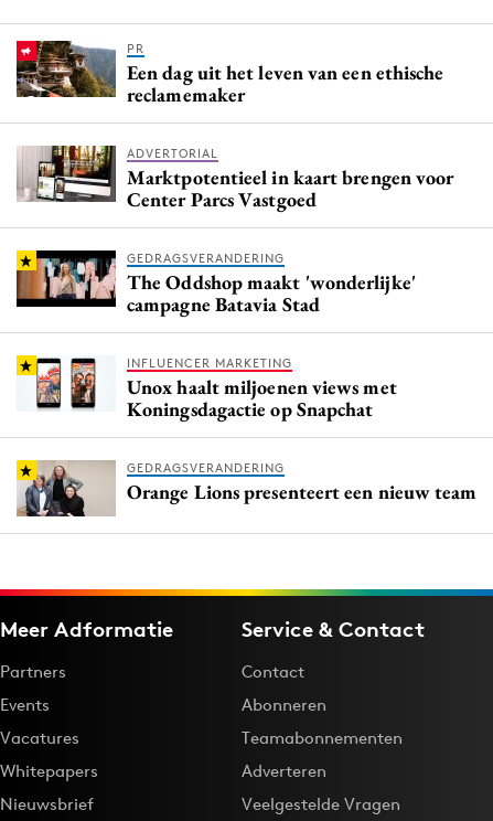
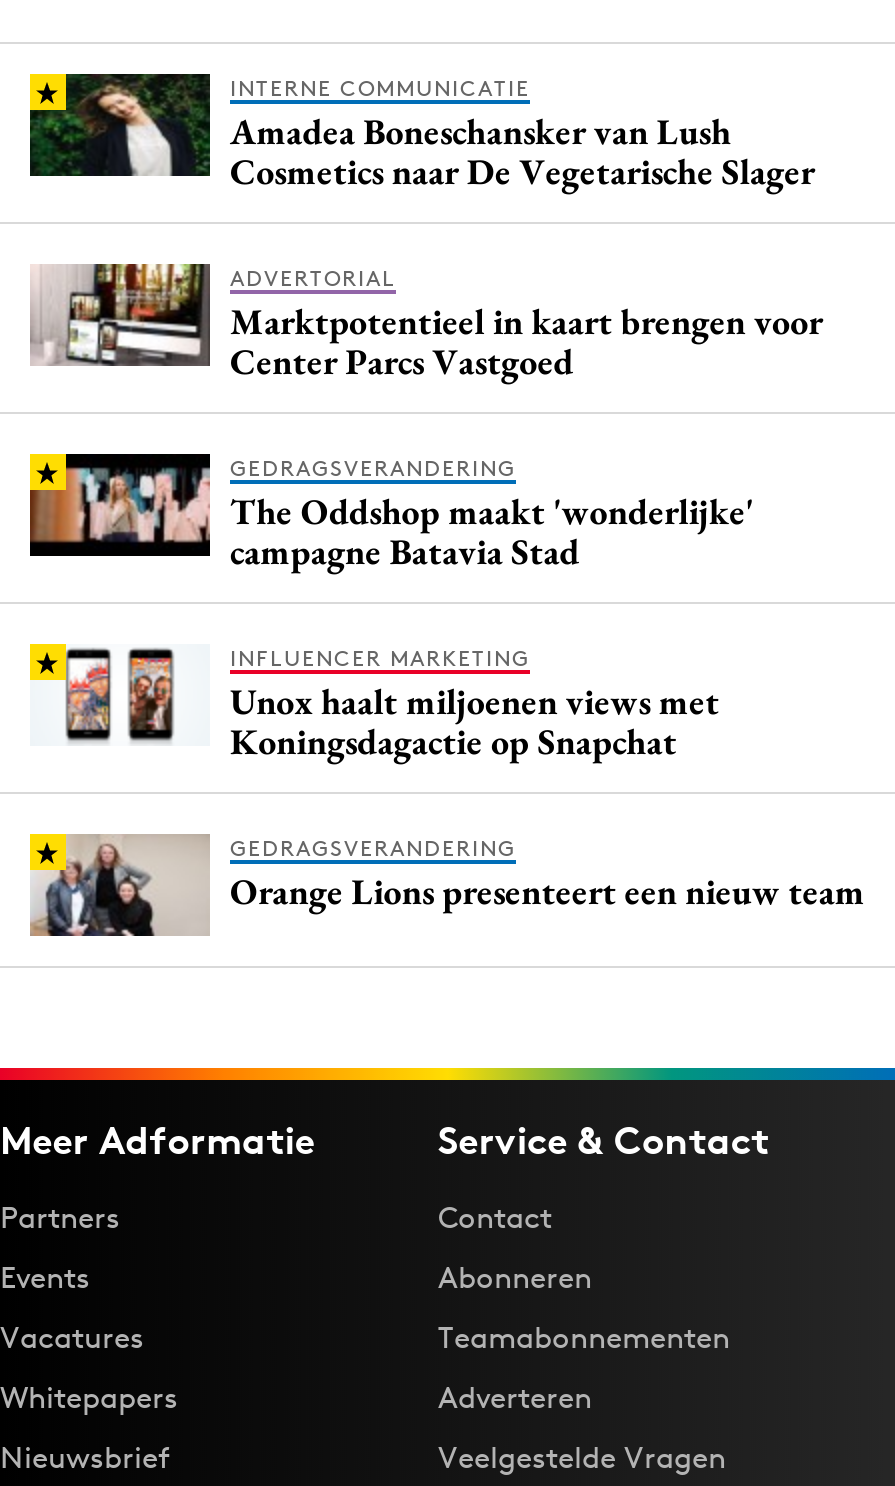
- [image]
- PR
- Een dag uit het leven van een ethische
- reclamemaker
+ [image]
+ INTERNE COMMUNICATIE
+ Amadea Boneschansker van Lush
+ Cosmetics naar De Vegetarische Slager
